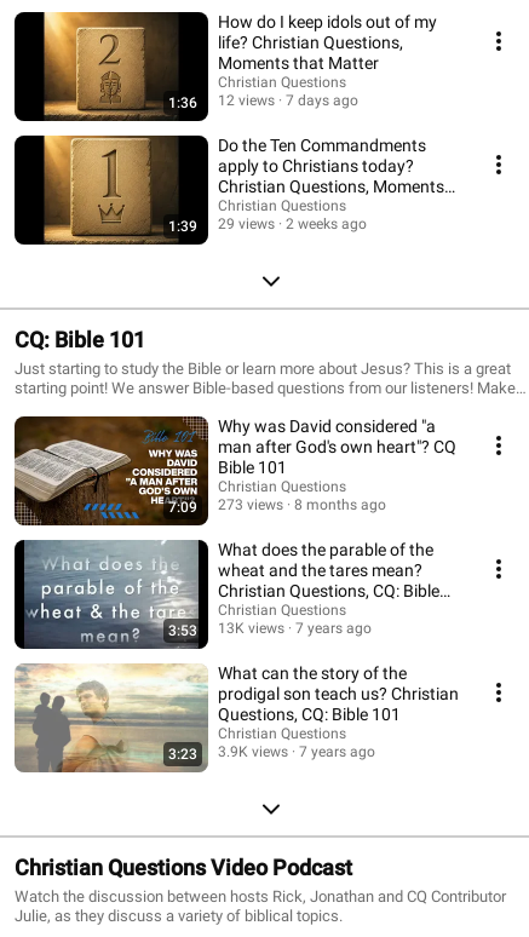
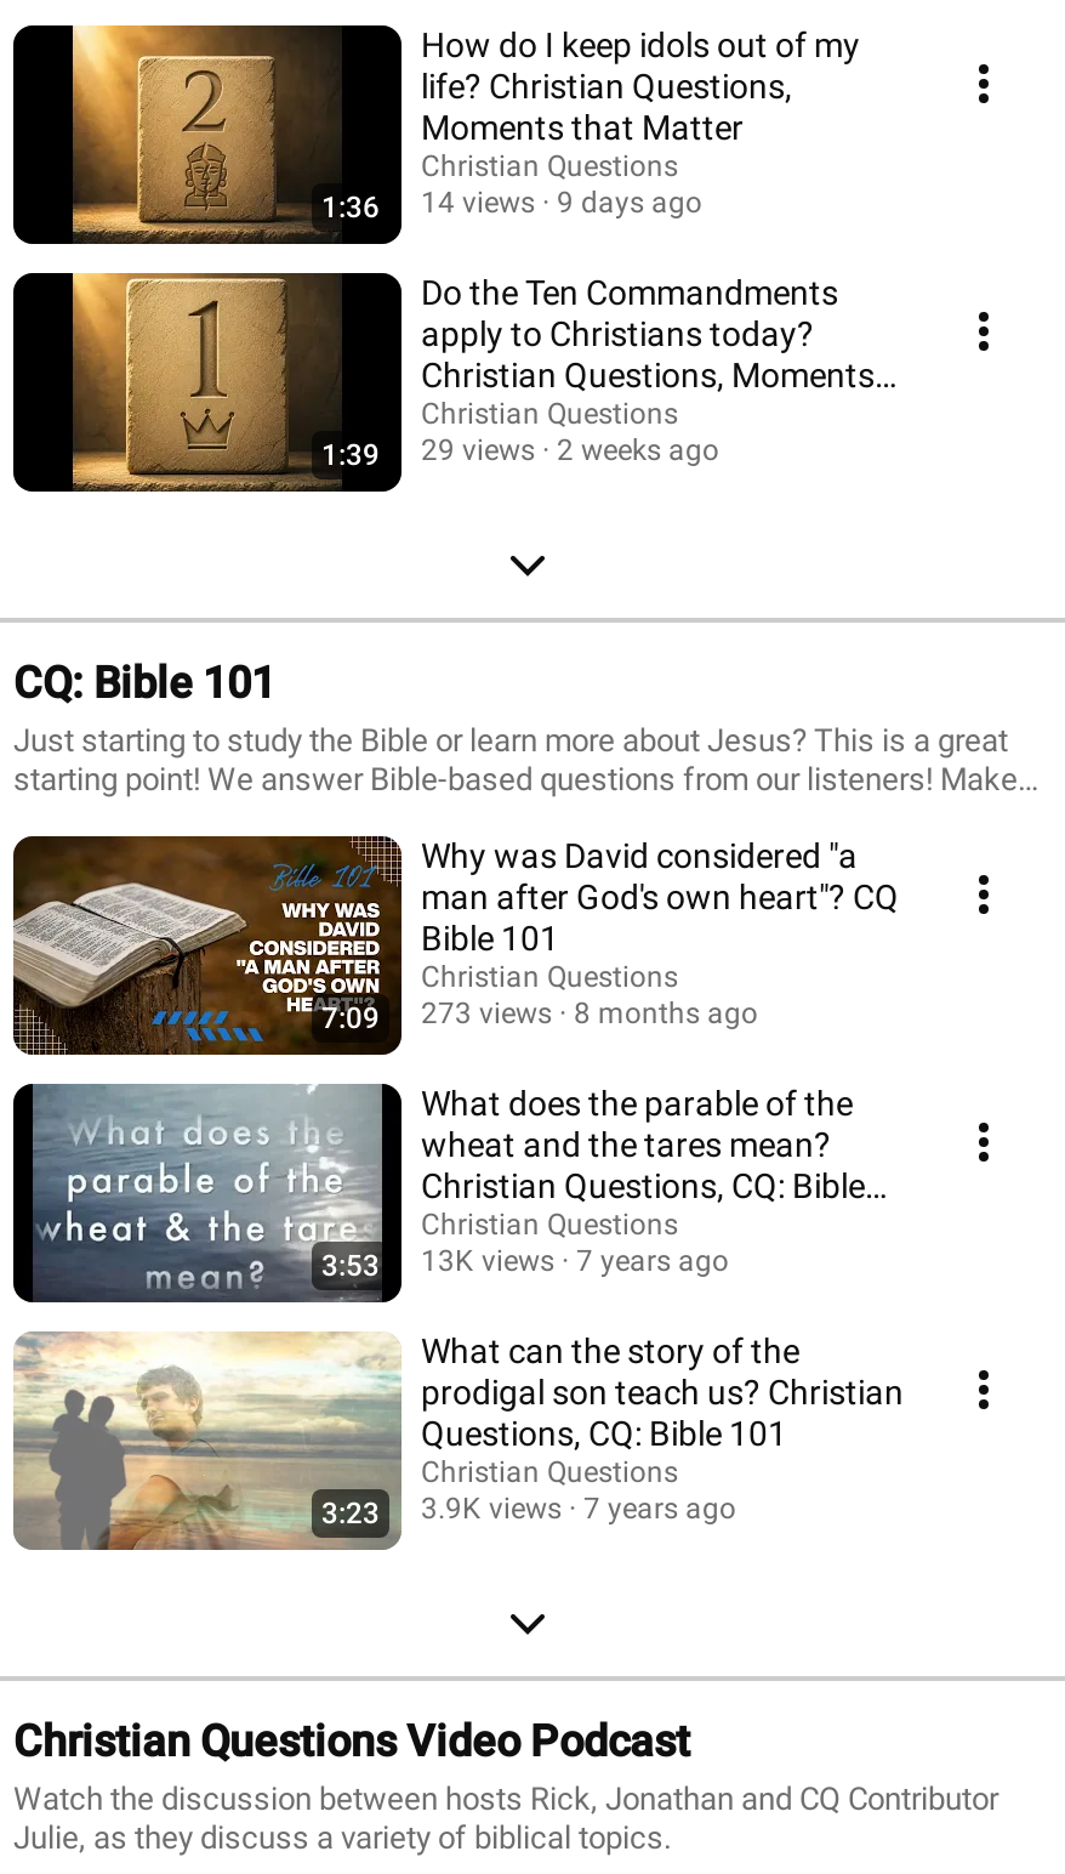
- 12 views
+ 14 views

- 7 days ago
+ 9 days ago
